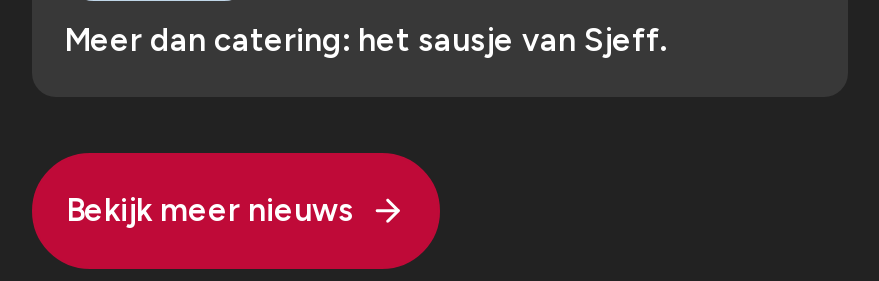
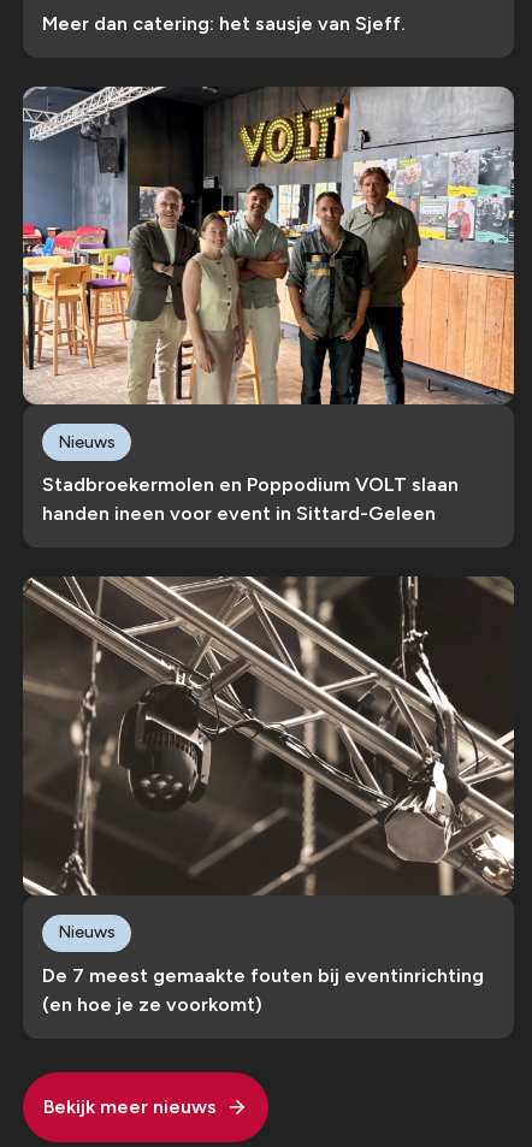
+ [image]
+ Nieuws

+ [image]
+ Nieuws

+ Stadbroekermolen en Poppodium VOLT slaan
+ handen ineen voor event in Sittard-Geleen

+ De 7 meest gemaakte fouten bij eventinrichting
+ (en hoe je ze voorkomt)
